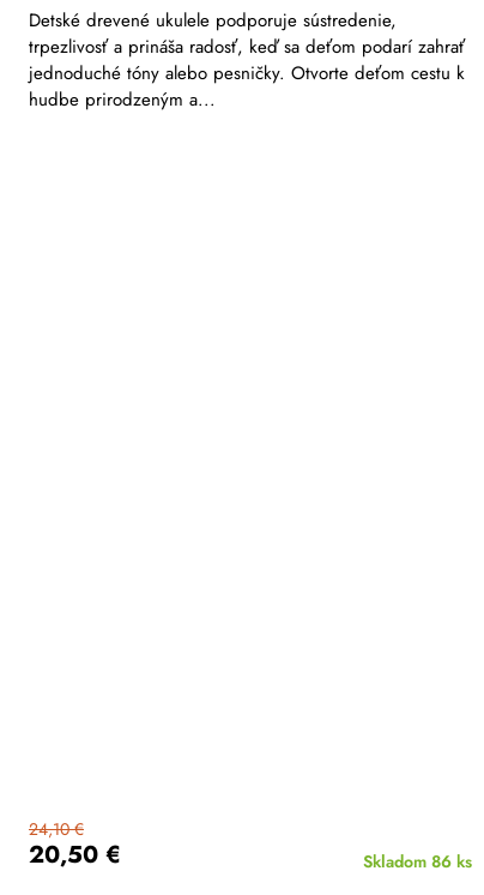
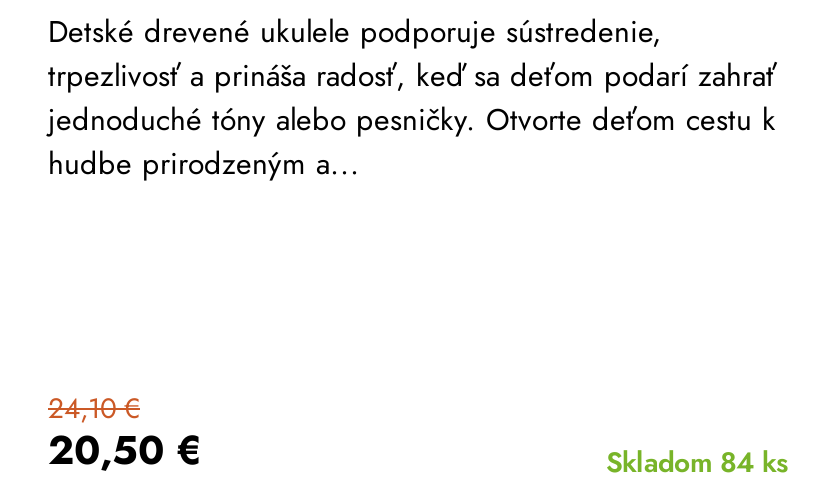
- Skladom 86 ks
+ Skladom 84 ks
